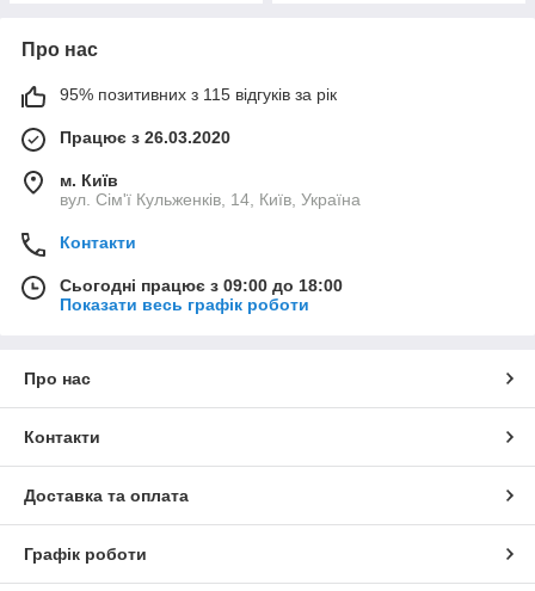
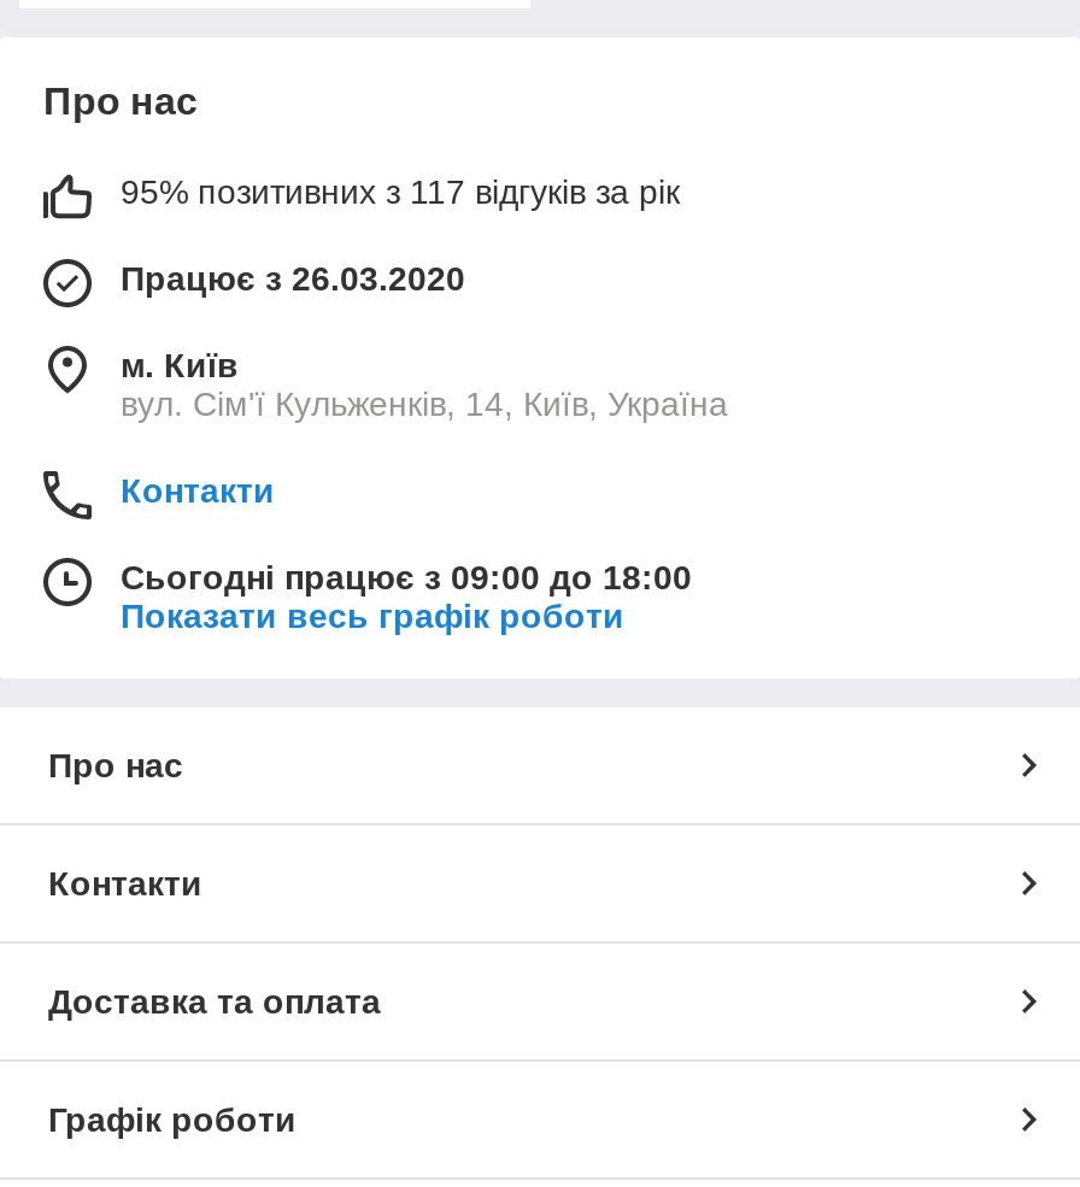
- 95% позитивних з 115 відгуків за рік
+ 95% позитивних з 117 відгуків за рік
